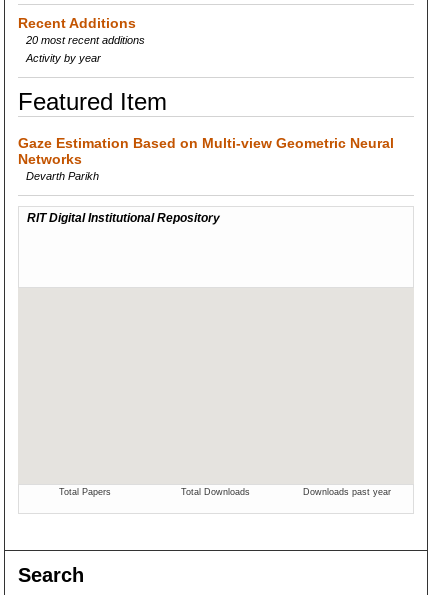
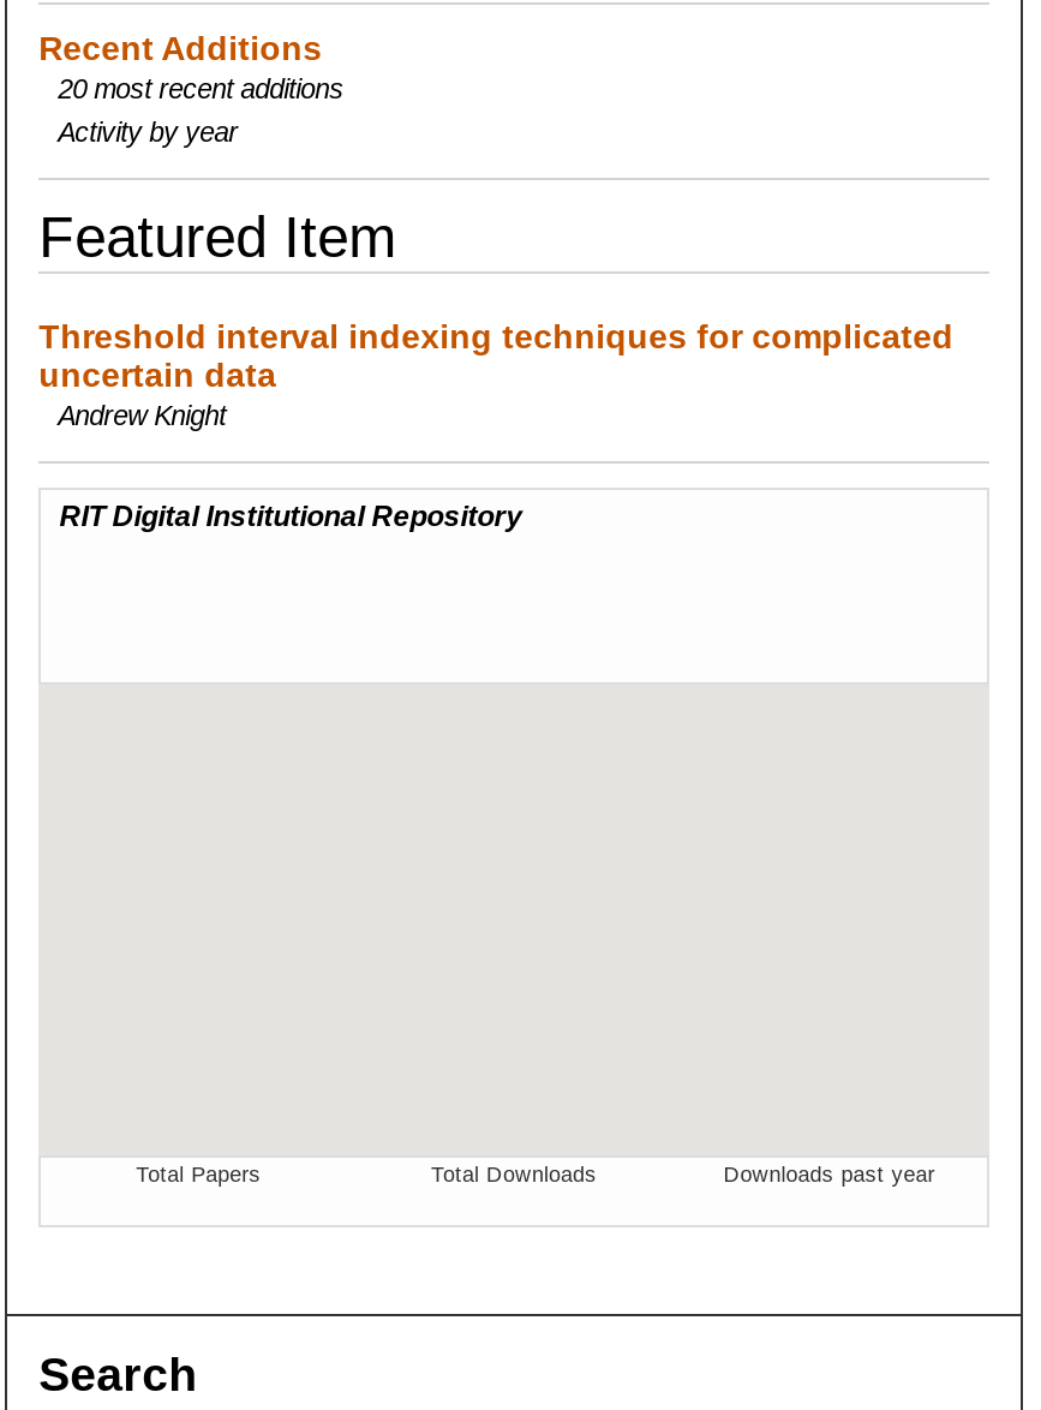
- Gaze Estimation Based on Multi-view Geometric Neural
- Networks
- Devarth Parikh
+ Threshold interval indexing techniques for complicated
+ uncertain data
+ Andrew Knight
